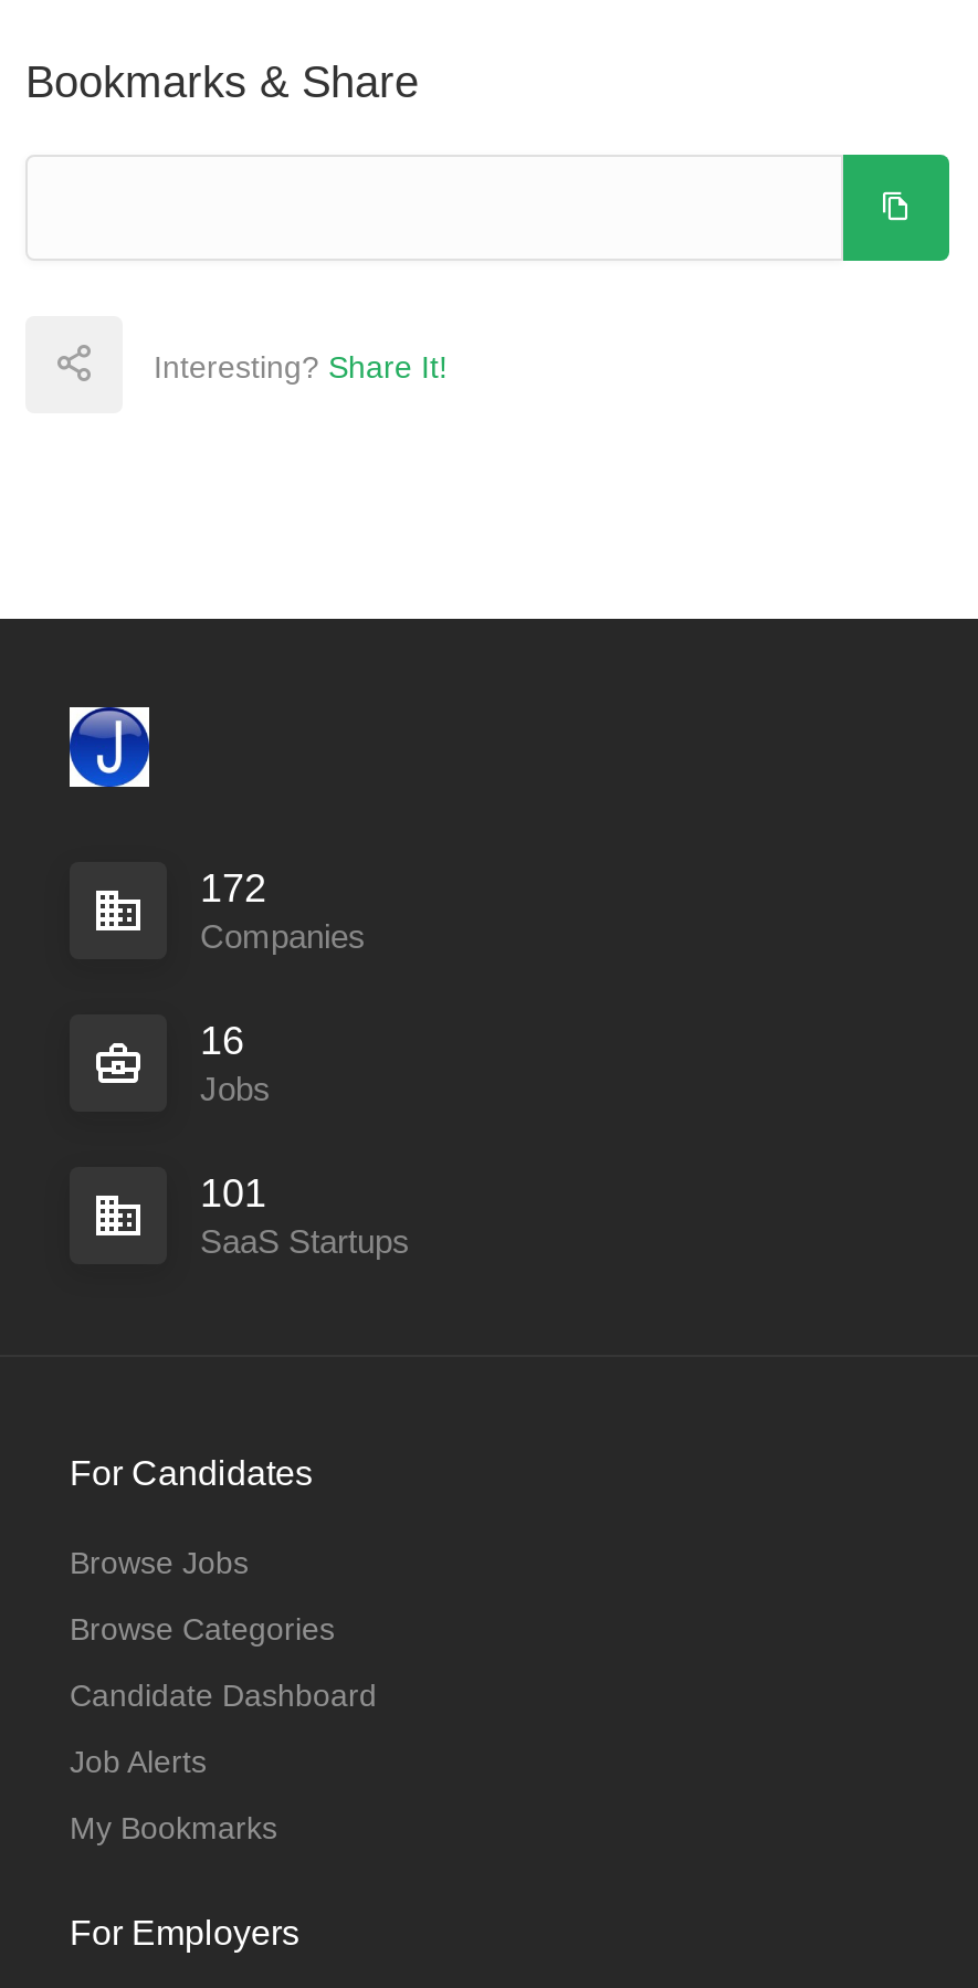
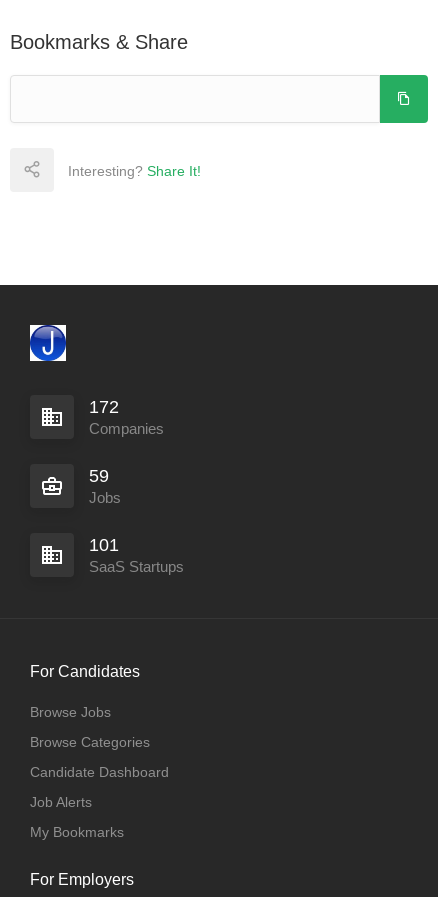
- 16
+ 59
